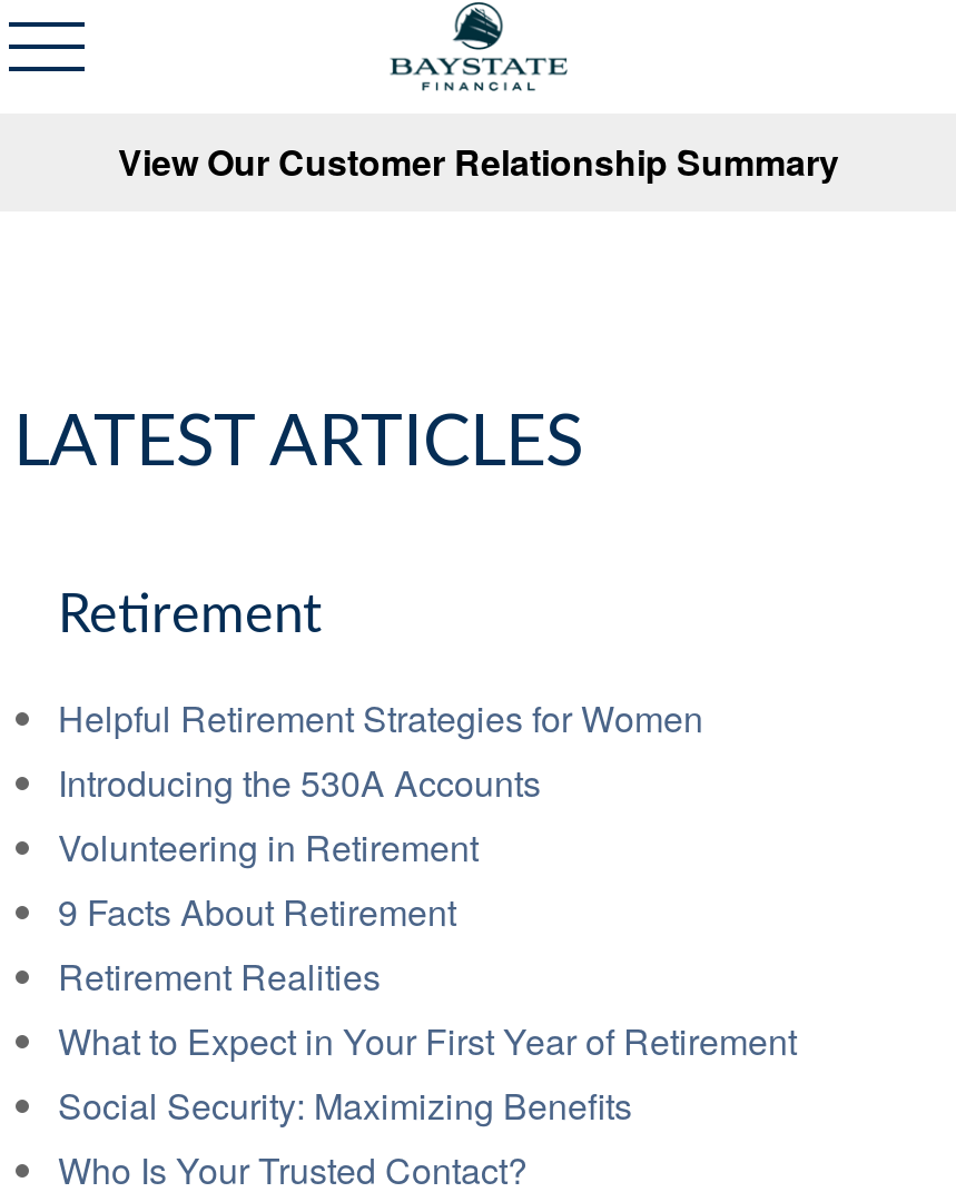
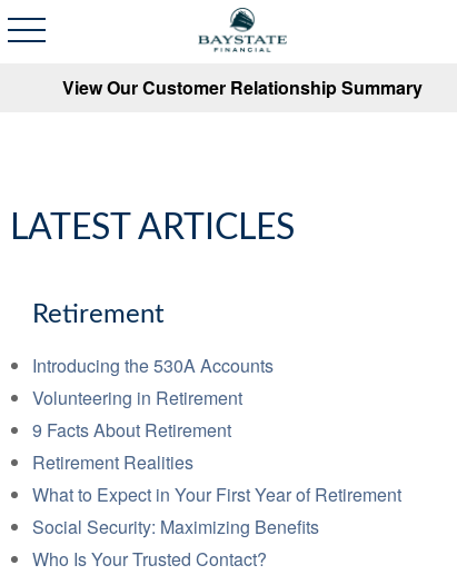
- Helpful Retirement Strategies for Women
